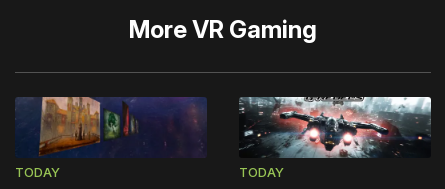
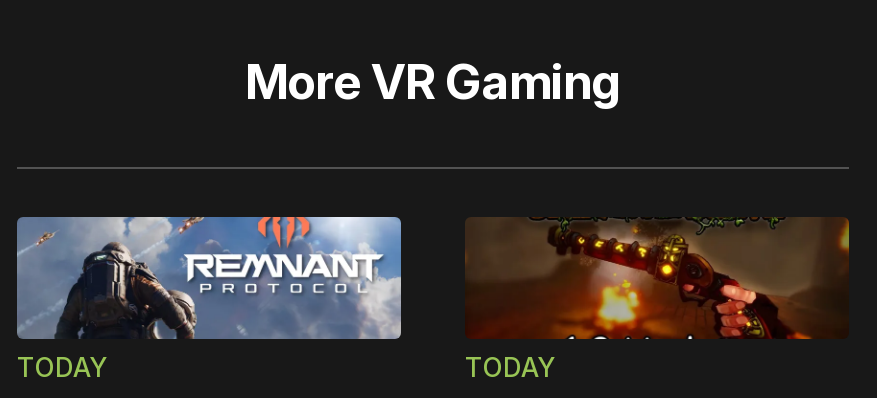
- [image]
+ [image]

- [image]
+ [image]
